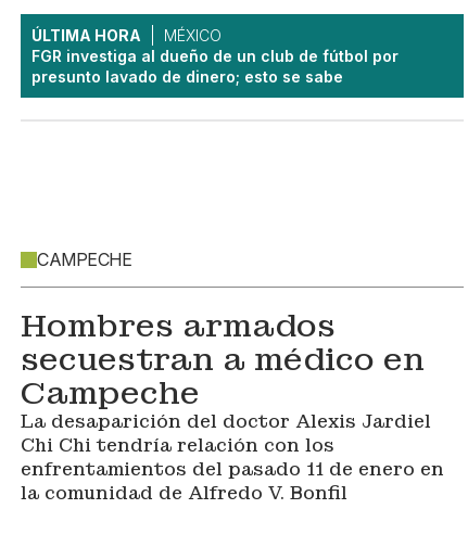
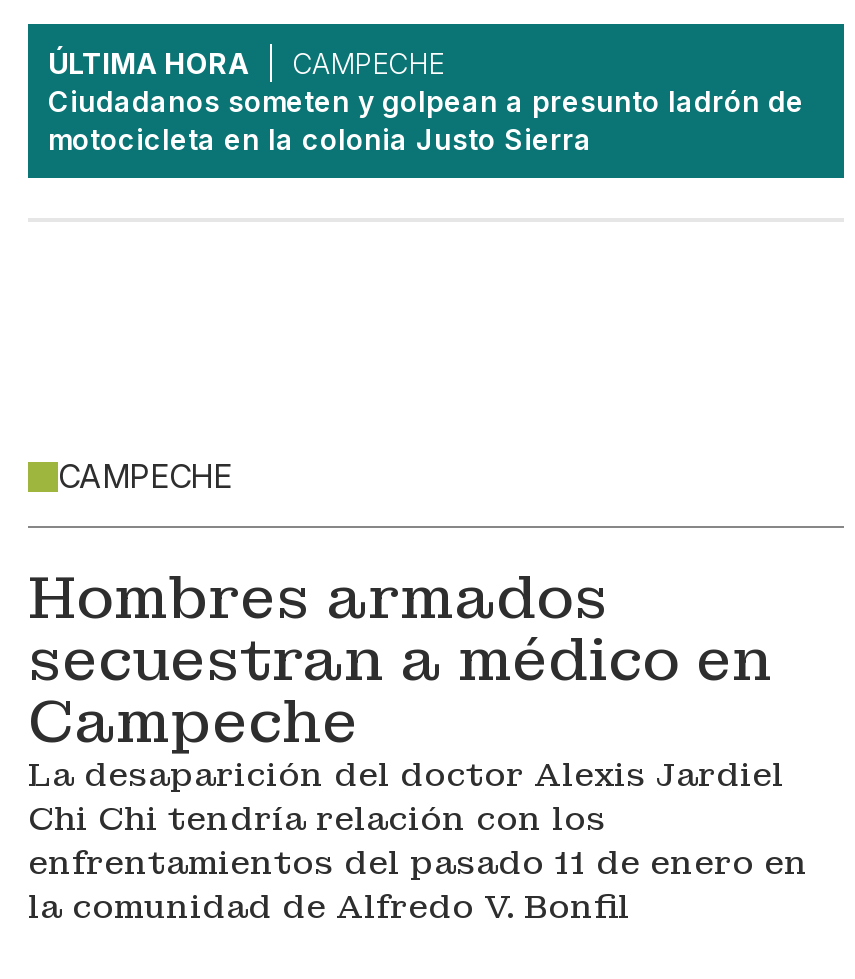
- MÉXICO
- FGR investiga al dueño de un club de fútbol por
- presunto lavado de dinero; esto se sabe
+ CAMPECHE
+ Ciudadanos someten y golpean a presunto ladrón de
+ motocicleta en la colonia Justo Sierra
